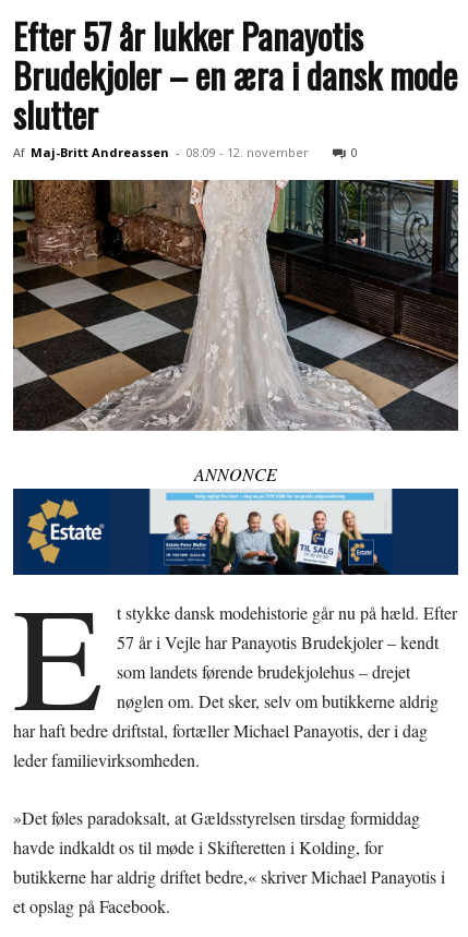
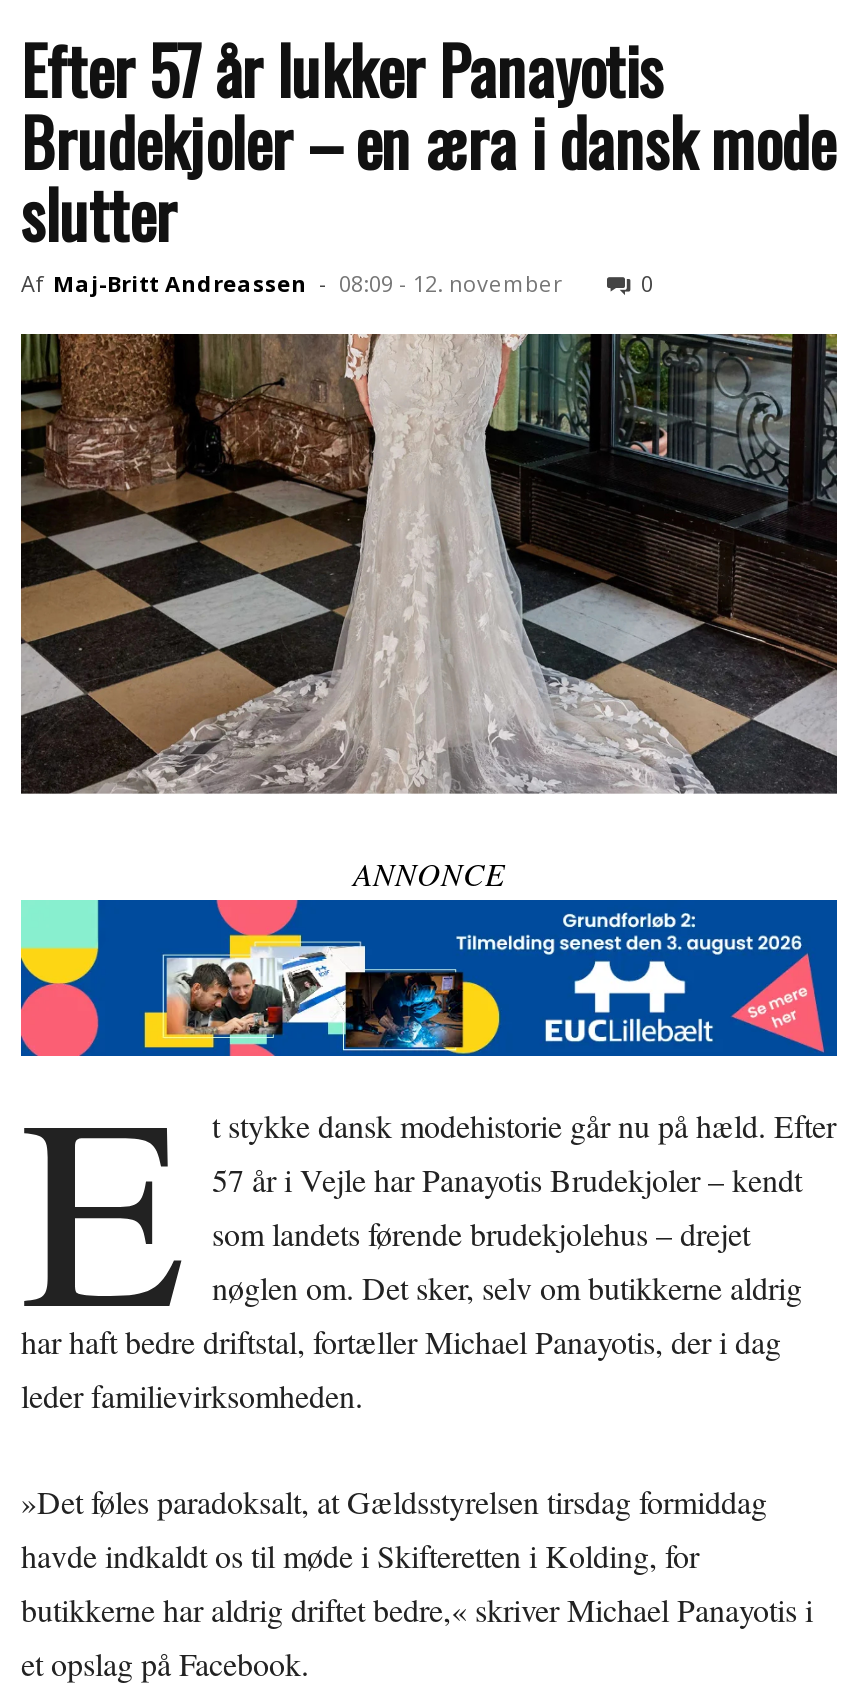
- [image]
+ [image]
